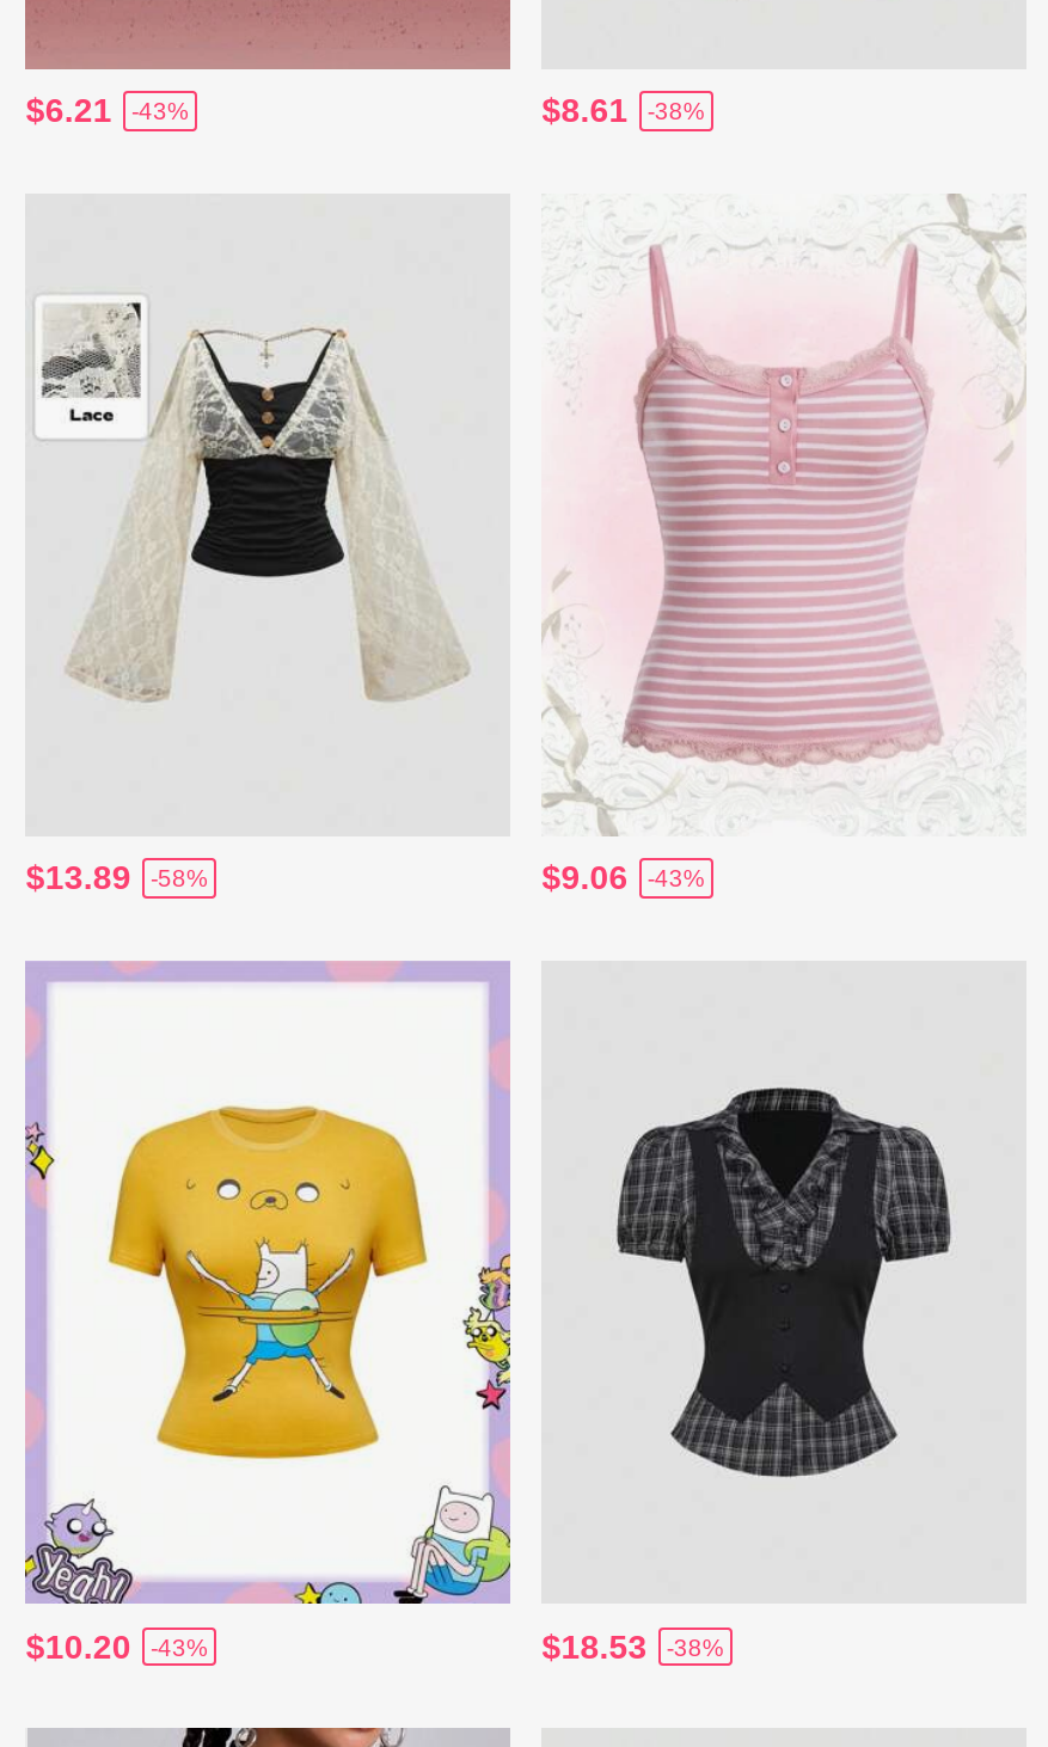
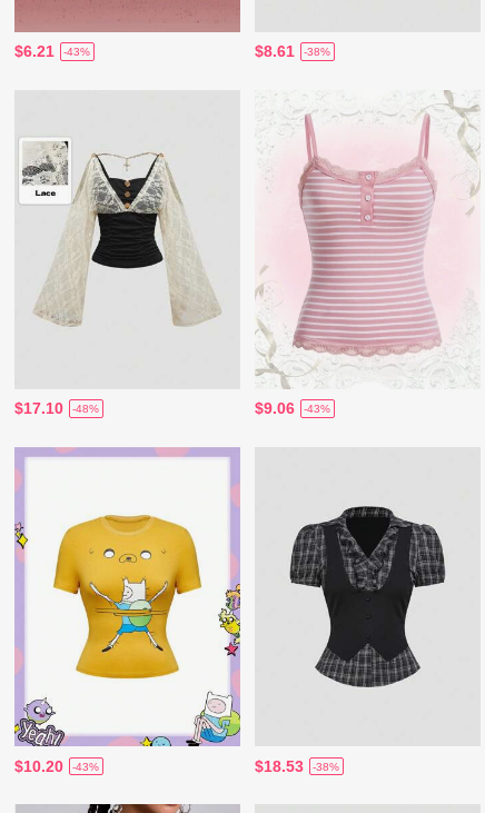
- $13.89
+ $17.10

- -58%
+ -48%
